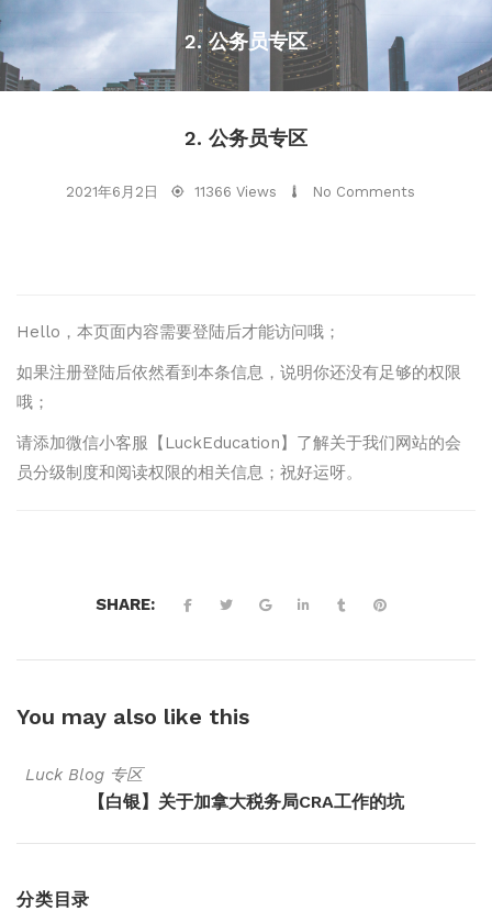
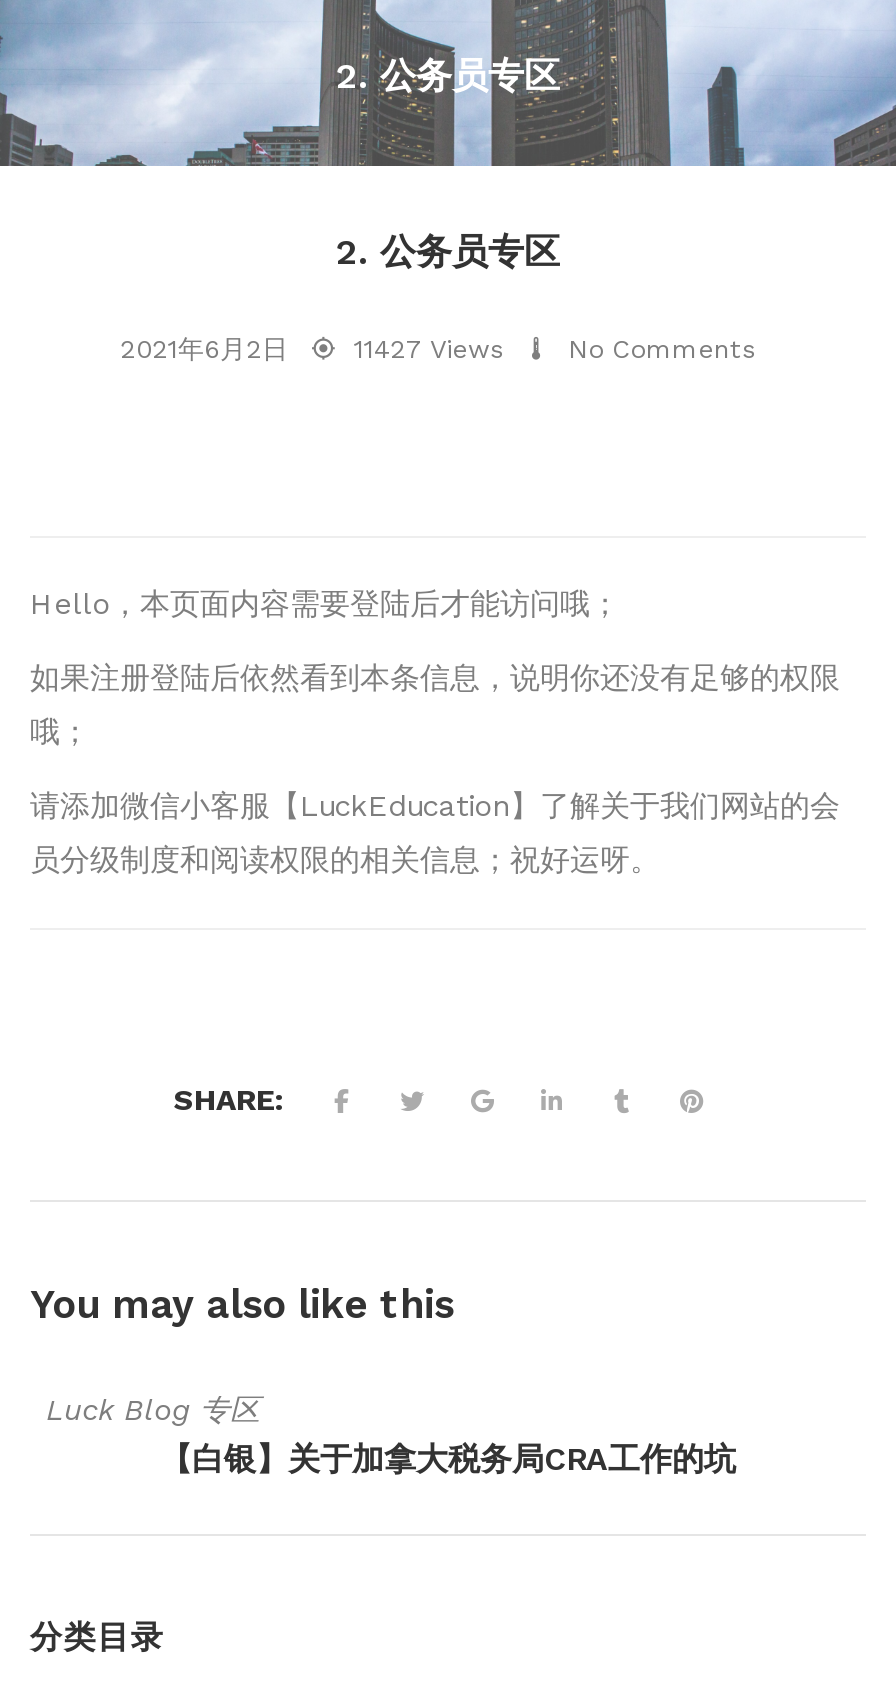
- 11366 Views
+ 11427 Views
